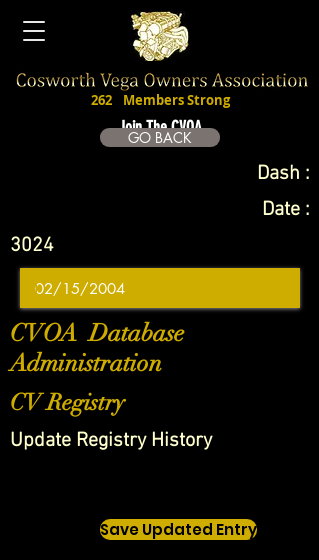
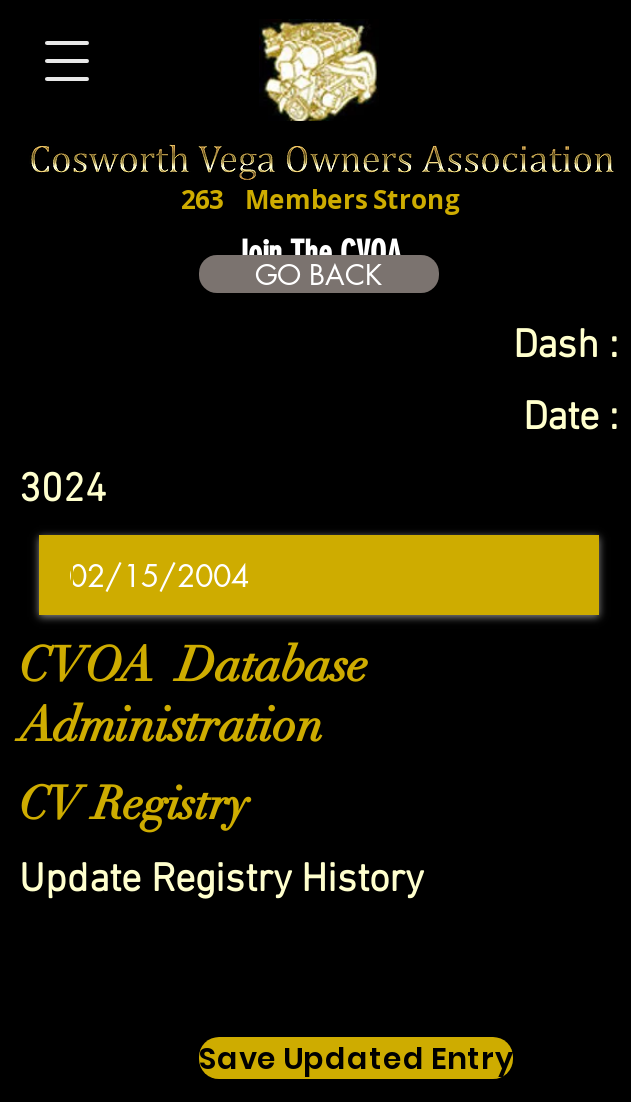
- 262 Members Strong
+ 263 Members Strong
